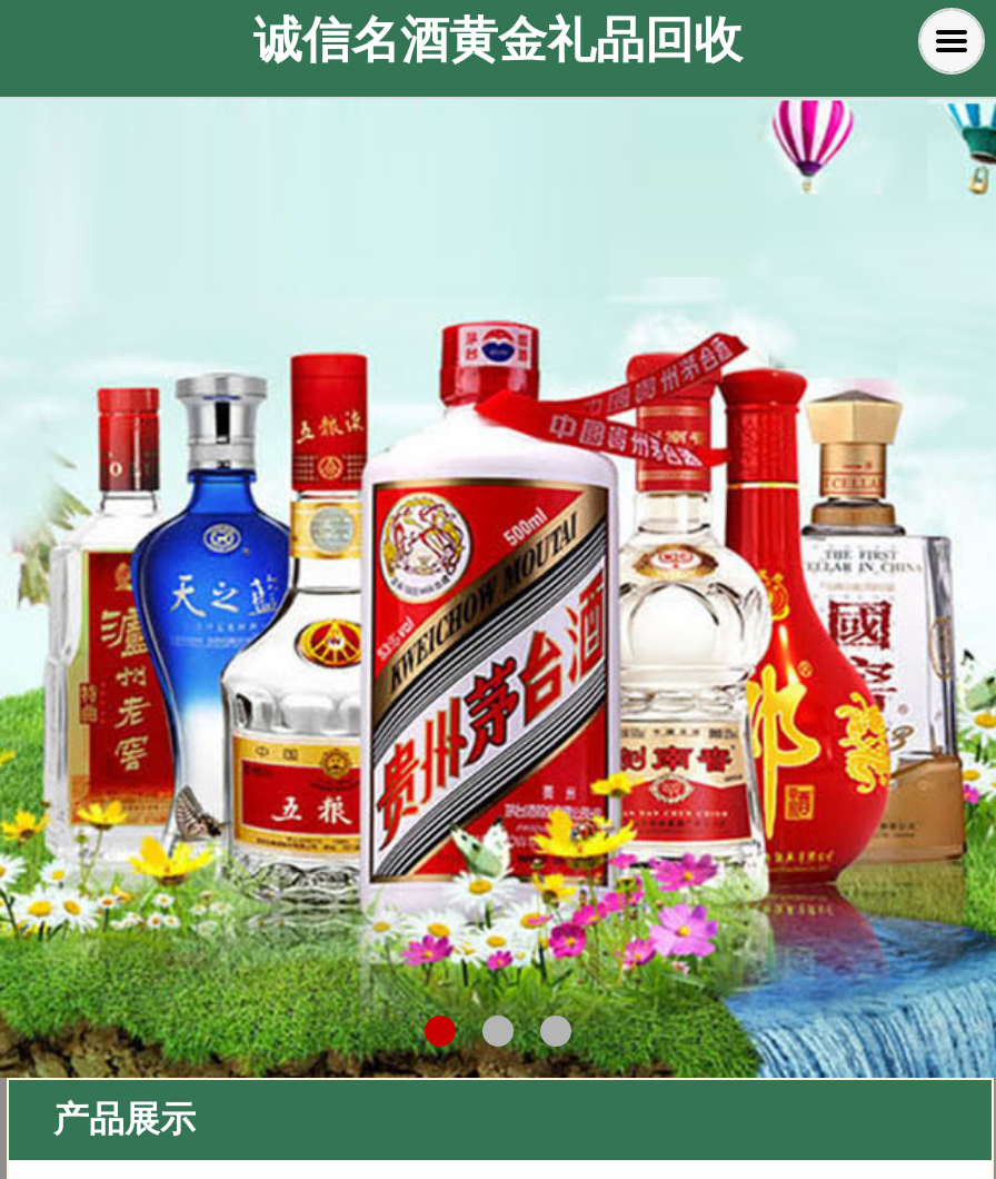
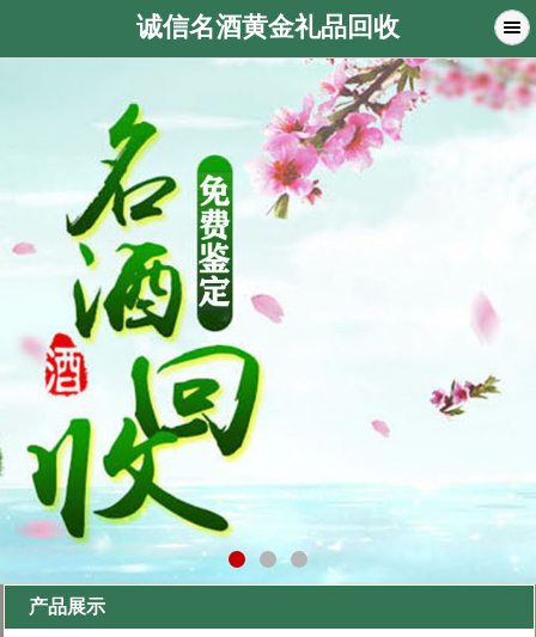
- [image]
+ [image]
